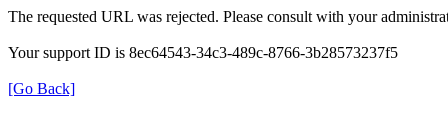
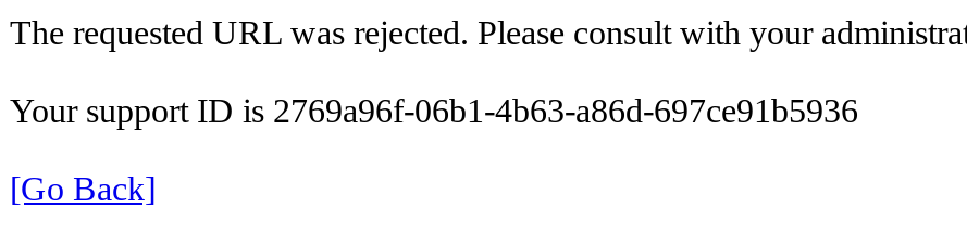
- Your support ID is 8ec64543-34c3-489c-8766-3b28573237f5
+ Your support ID is 2769a96f-06b1-4b63-a86d-697ce91b5936
